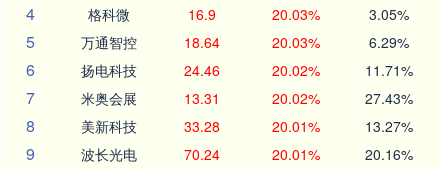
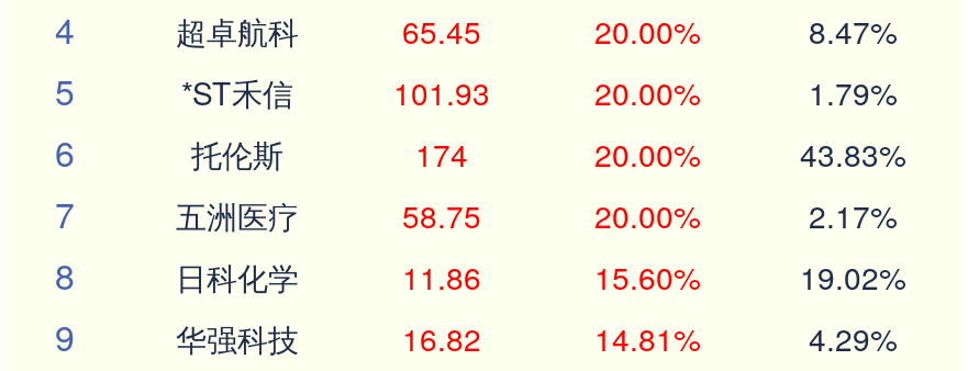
- 格科微
- 16.9
- 20.03%
- 3.05%
+ 超卓航科
+ 65.45
+ 20.00%
+ 8.47%

- 万通智控
- 18.64
- 20.03%
- 6.29%
+ *ST禾信
+ 101.93
+ 20.00%
+ 1.79%

- 扬电科技
- 24.46
- 20.02%
- 11.71%
+ 托伦斯
+ 174
+ 20.00%
+ 43.83%

- 米奥会展
- 13.31
- 20.02%
- 27.43%
+ 五洲医疗
+ 58.75
+ 20.00%
+ 2.17%

- 美新科技
- 33.28
- 20.01%
- 13.27%
+ 日科化学
+ 11.86
+ 15.60%
+ 19.02%

- 波长光电
- 70.24
- 20.01%
- 20.16%
+ 华强科技
+ 16.82
+ 14.81%
+ 4.29%
